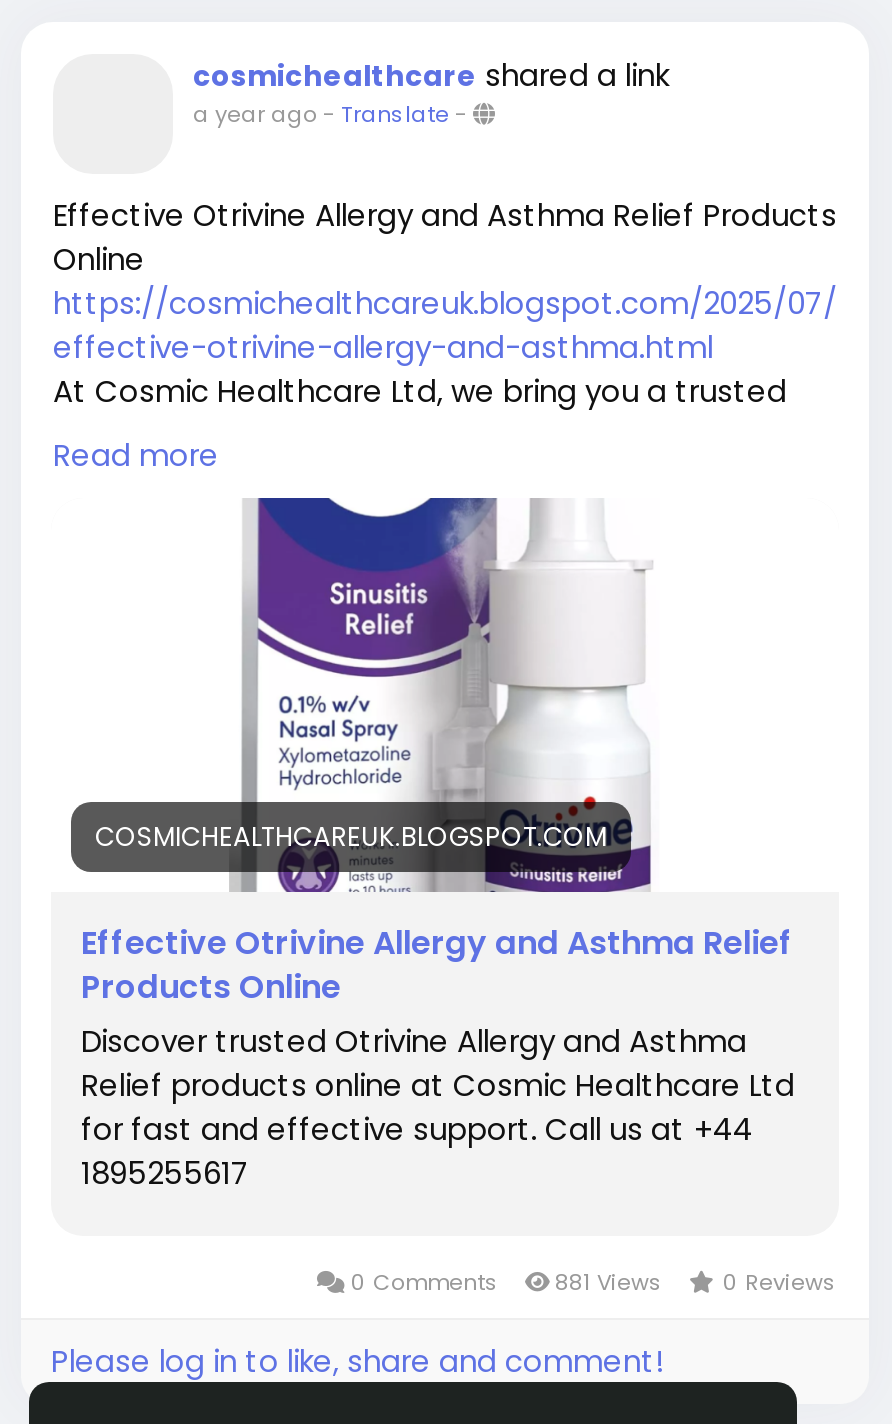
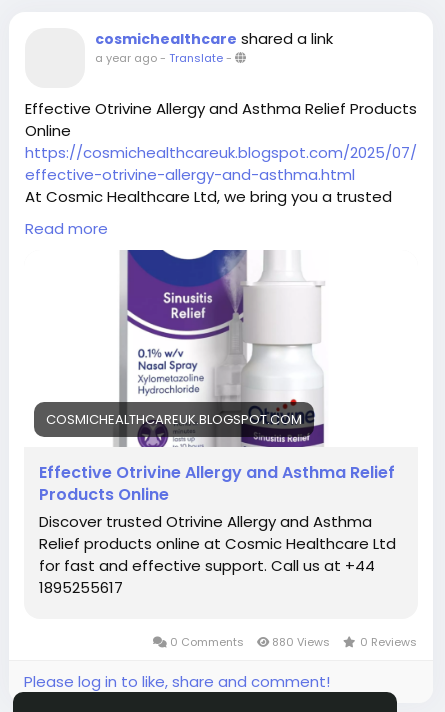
- 0 Comments 881 Views 0 Reviews
+ 0 Comments 880 Views 0 Reviews
